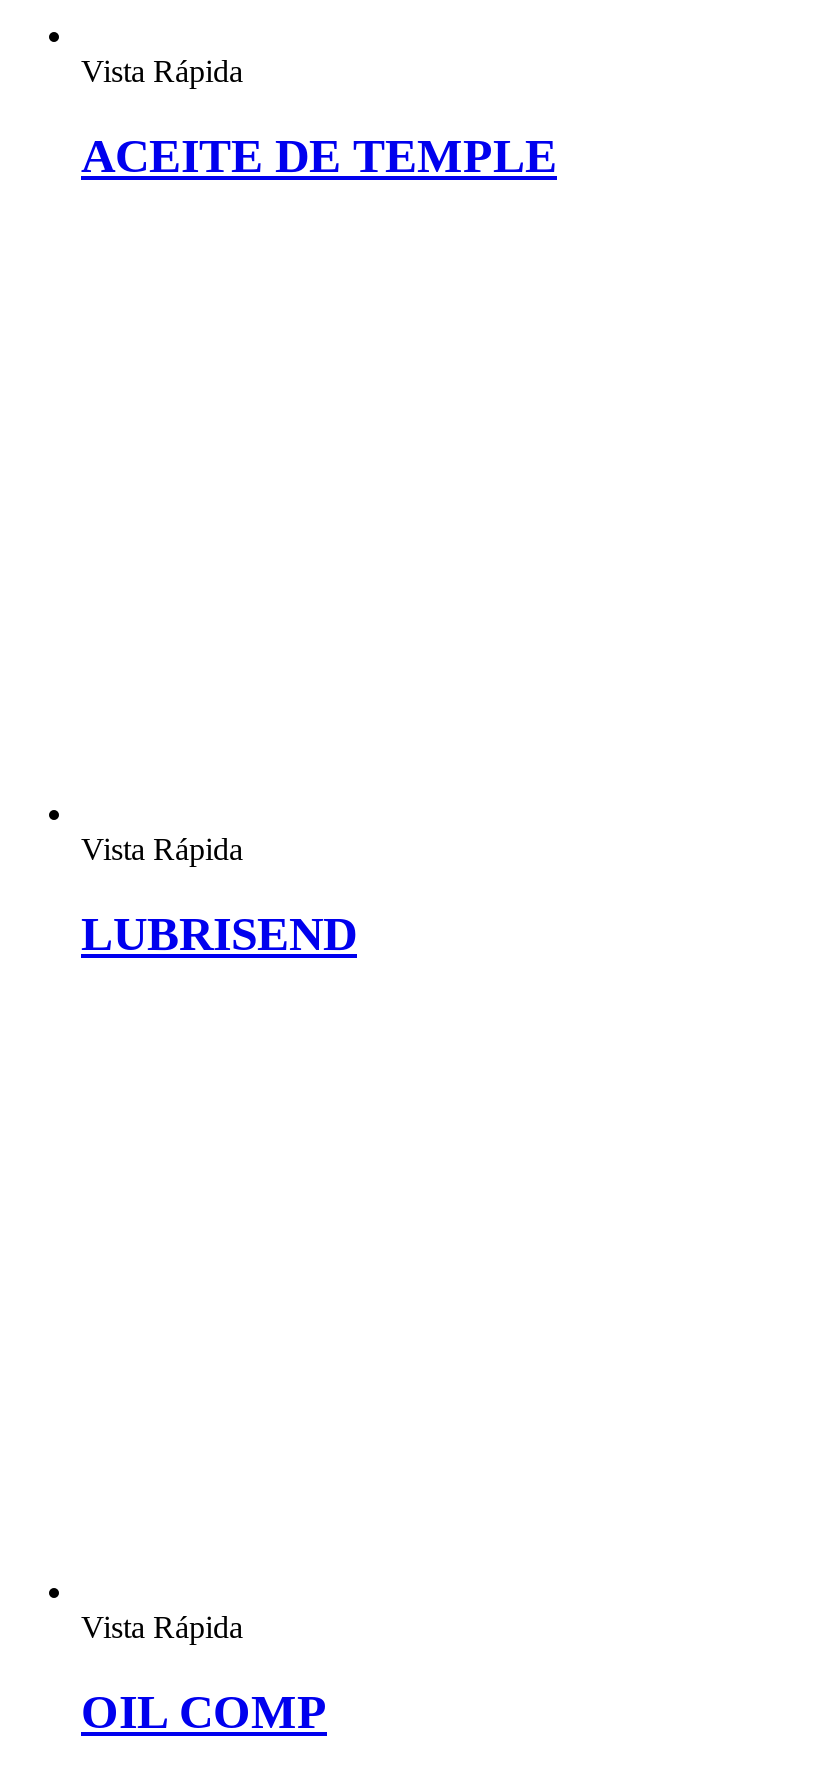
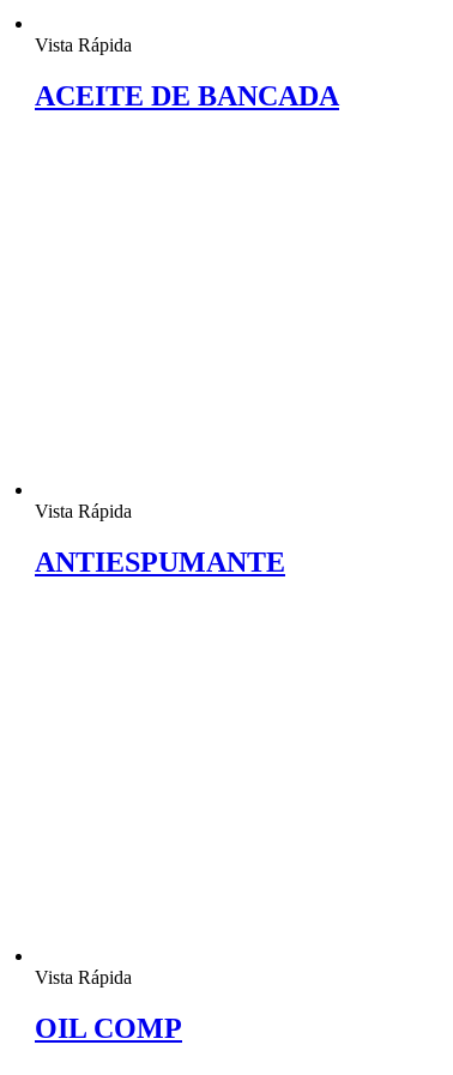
- ACEITE DE TEMPLE
+ ACEITE DE BANCADA

- LUBRISEND
+ ANTIESPUMANTE
